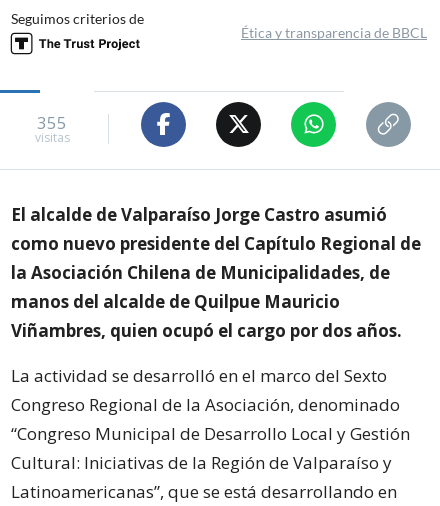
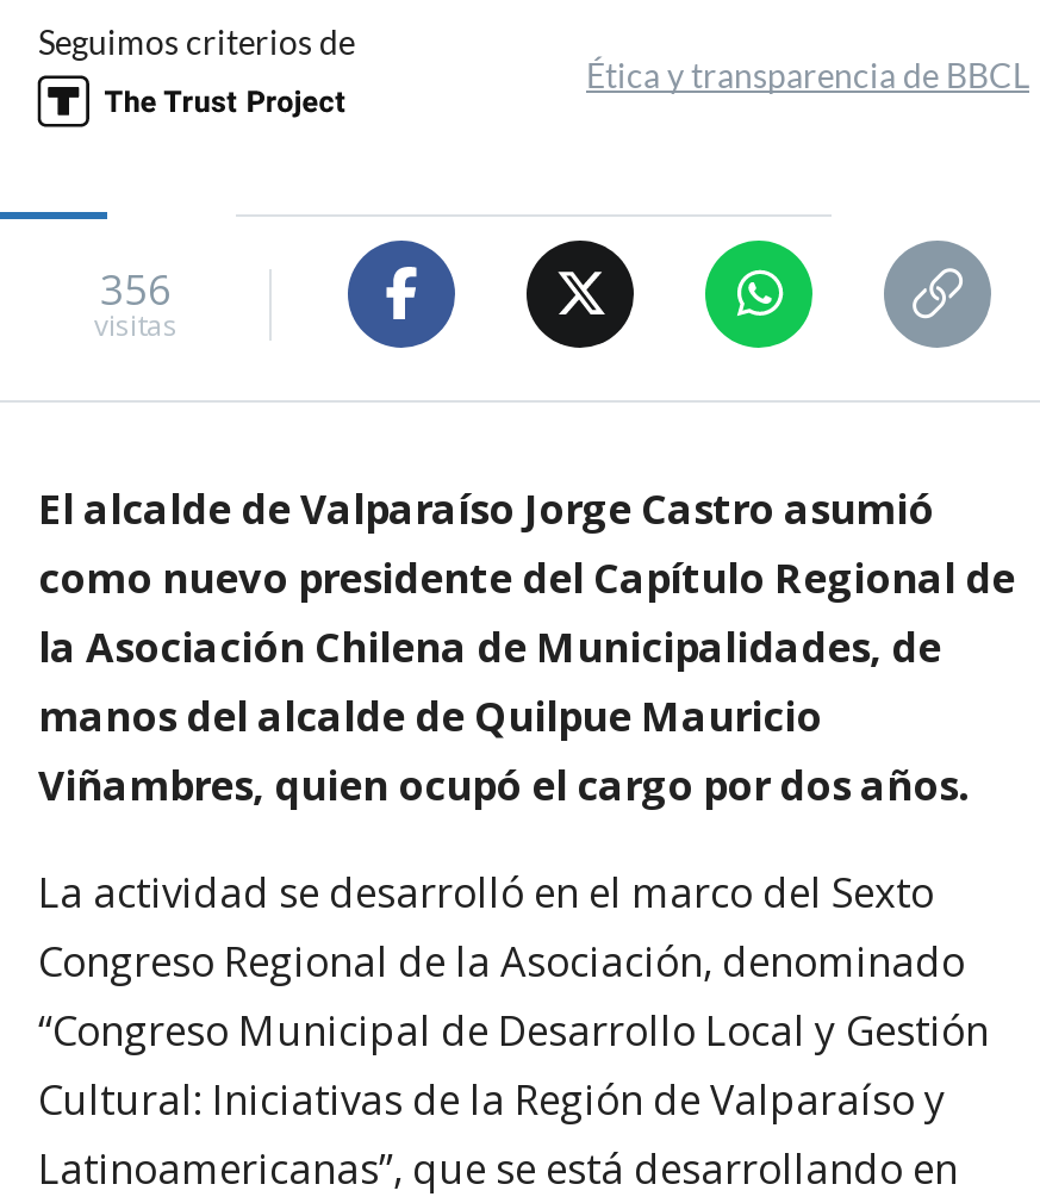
- 355
+ 356
